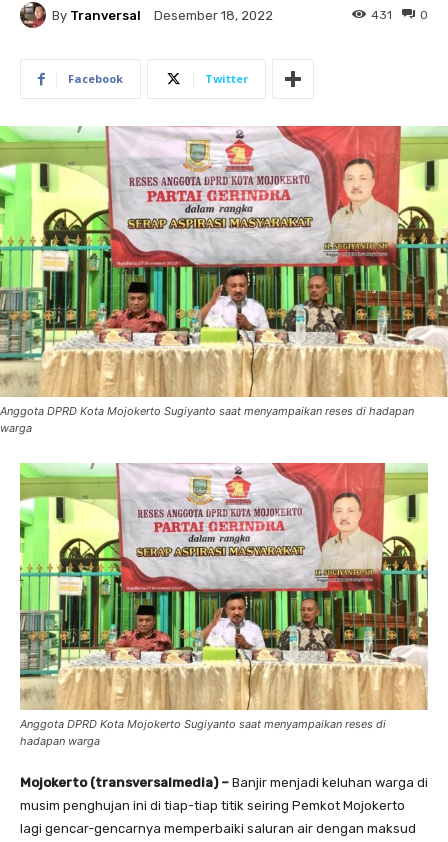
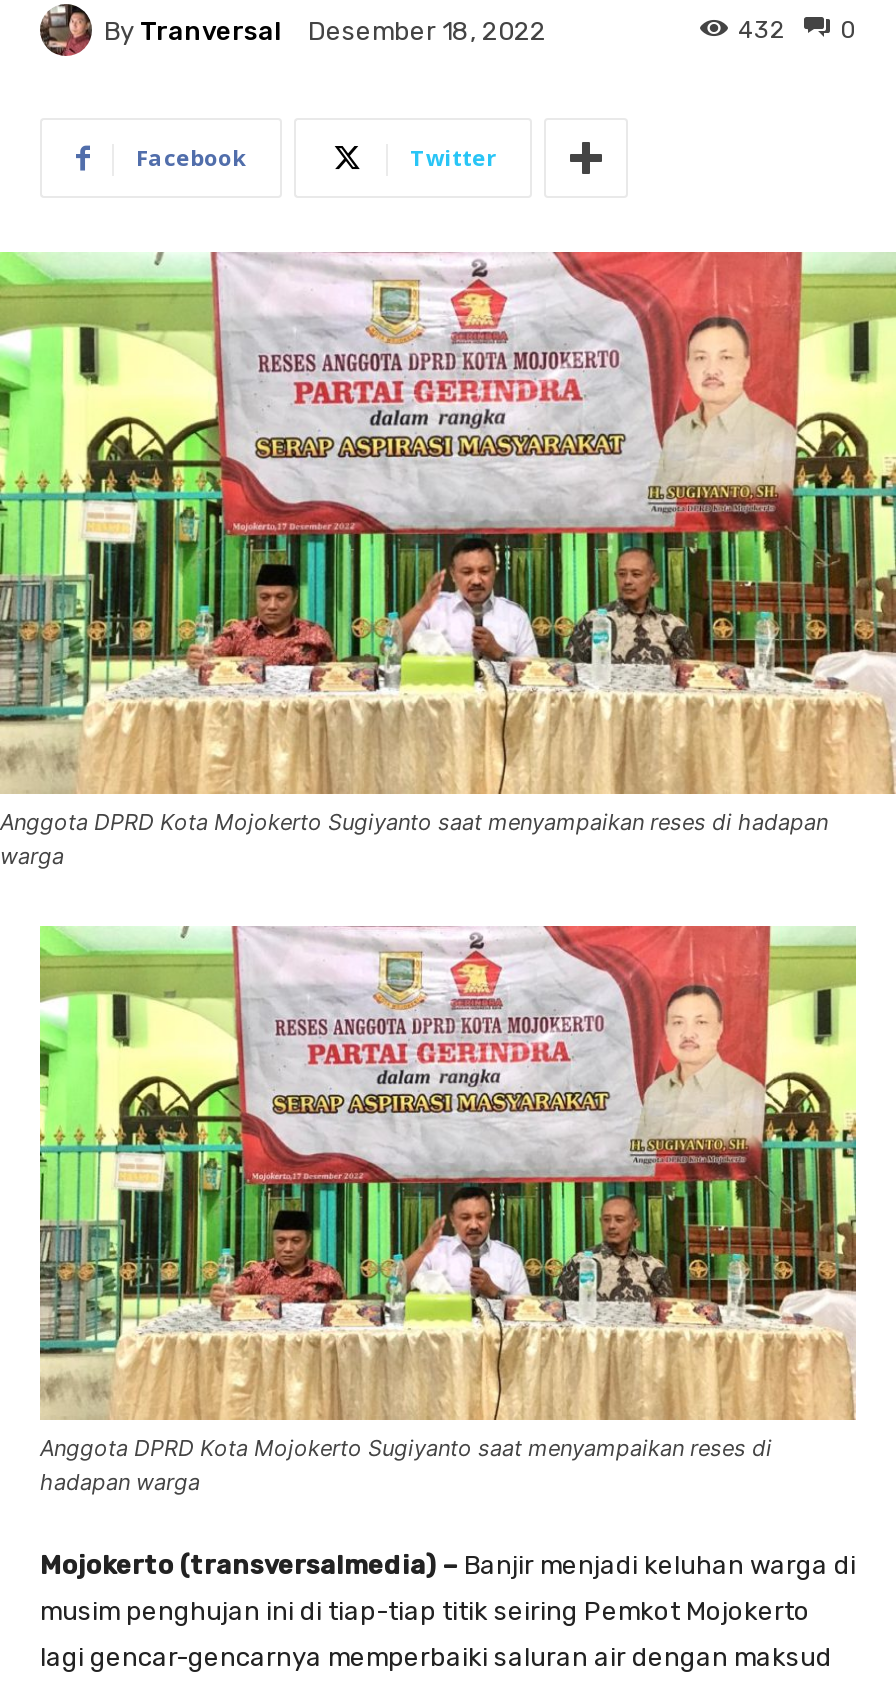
- 431
+ 432
